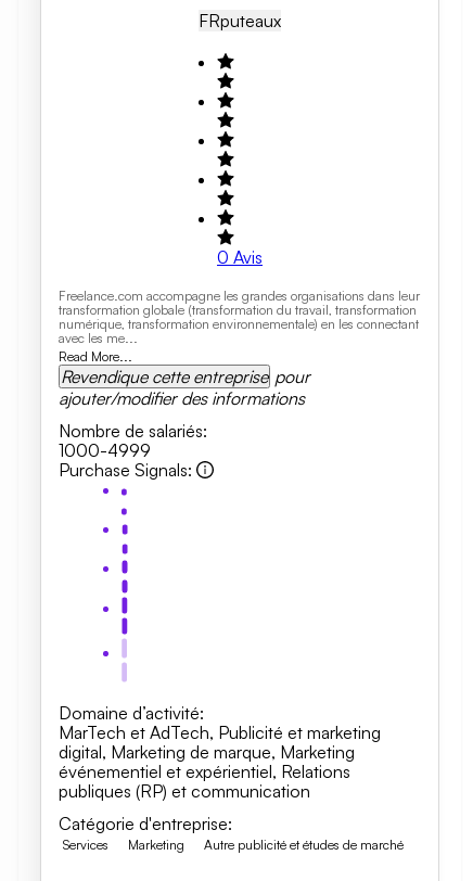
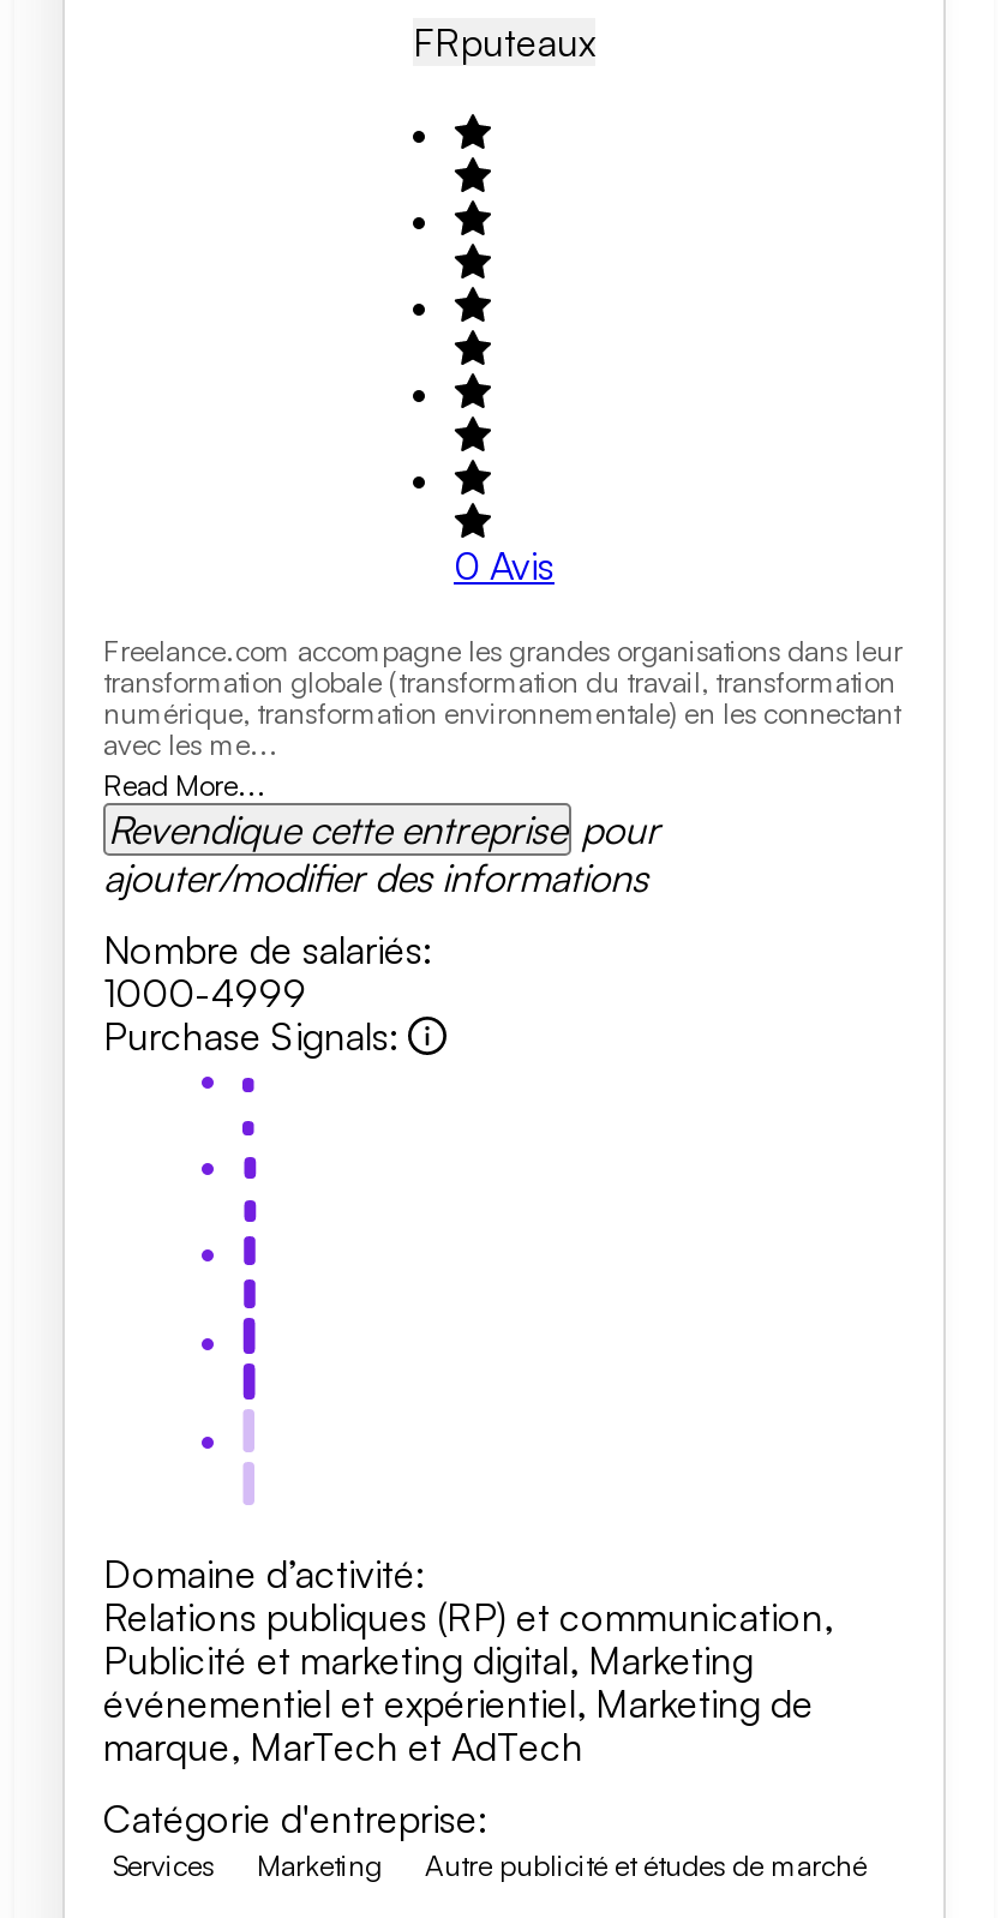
- MarTech et AdTech, Publicité et marketing
- digital, Marketing de marque, Marketing
- événementiel et expérientiel, Relations
- publiques (RP) et communication
+ Relations publiques (RP) et communication,
+ Publicité et marketing digital, Marketing
+ événementiel et expérientiel, Marketing de
+ marque, MarTech et AdTech
